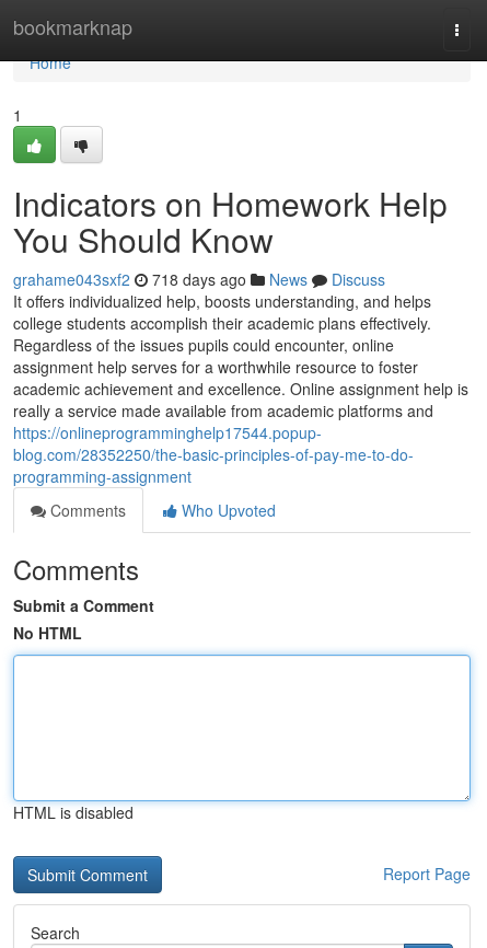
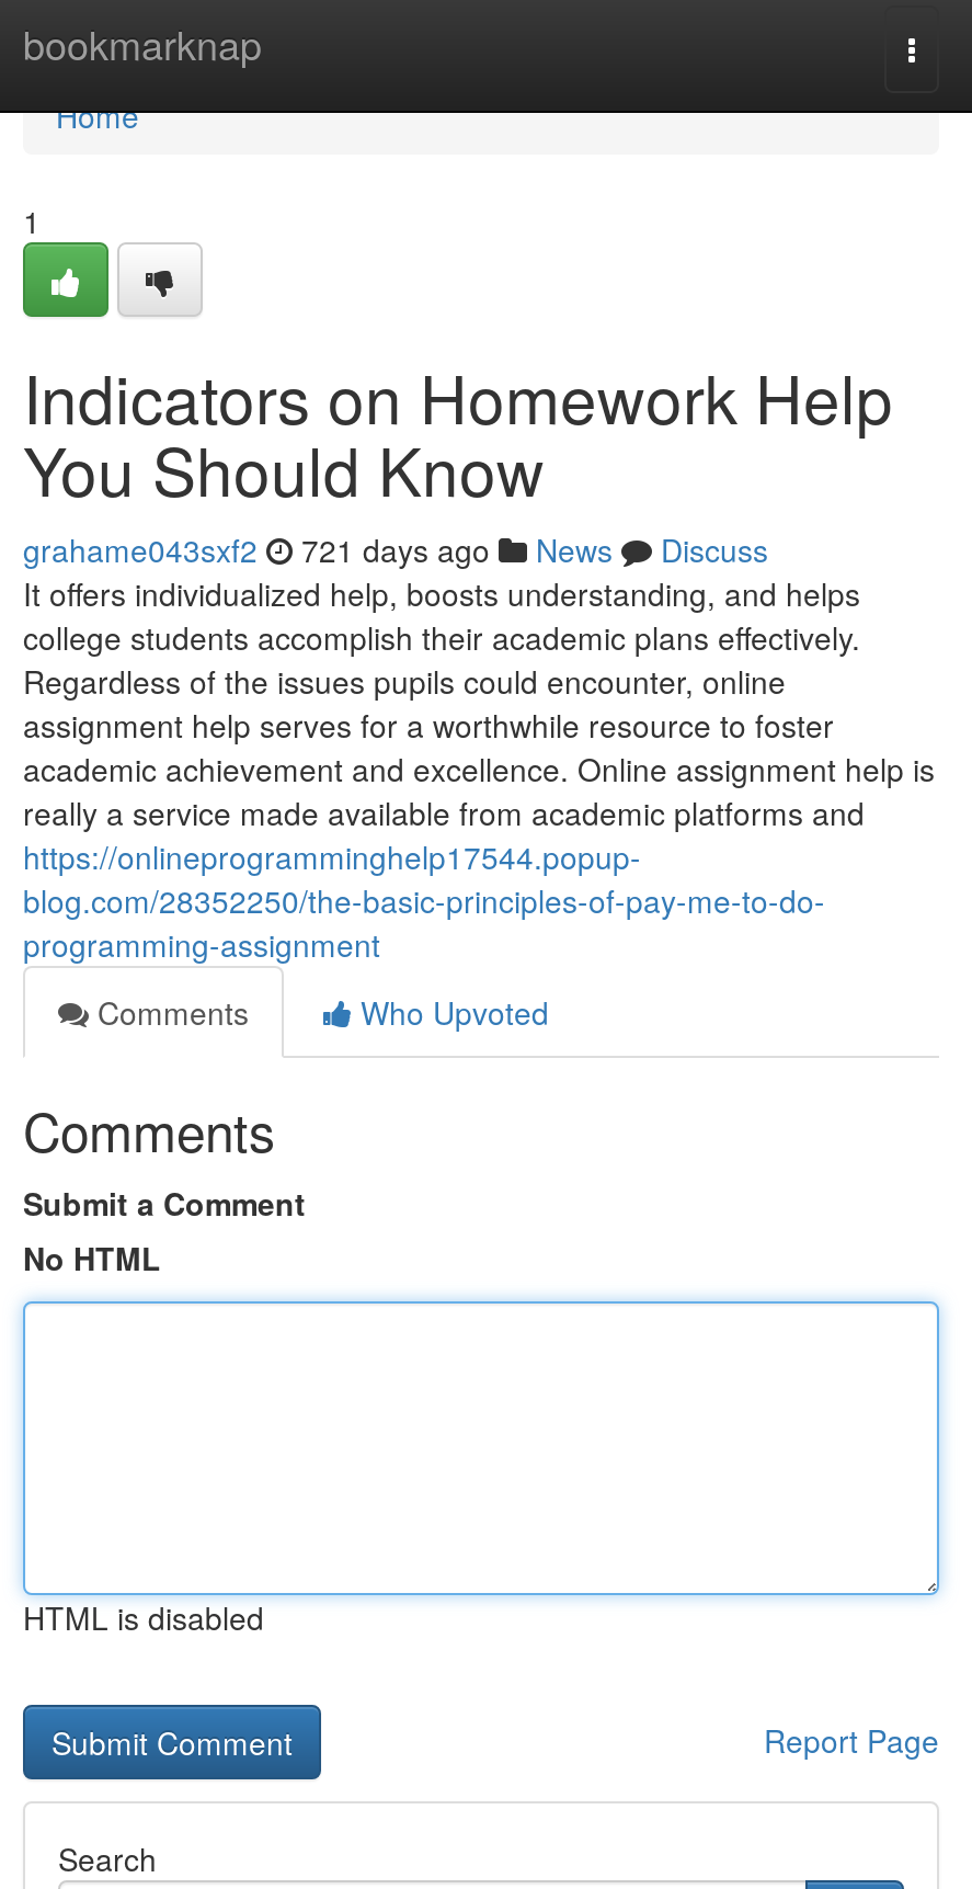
- grahame043sxf2 718 days ago News Discuss
+ grahame043sxf2 721 days ago News Discuss
